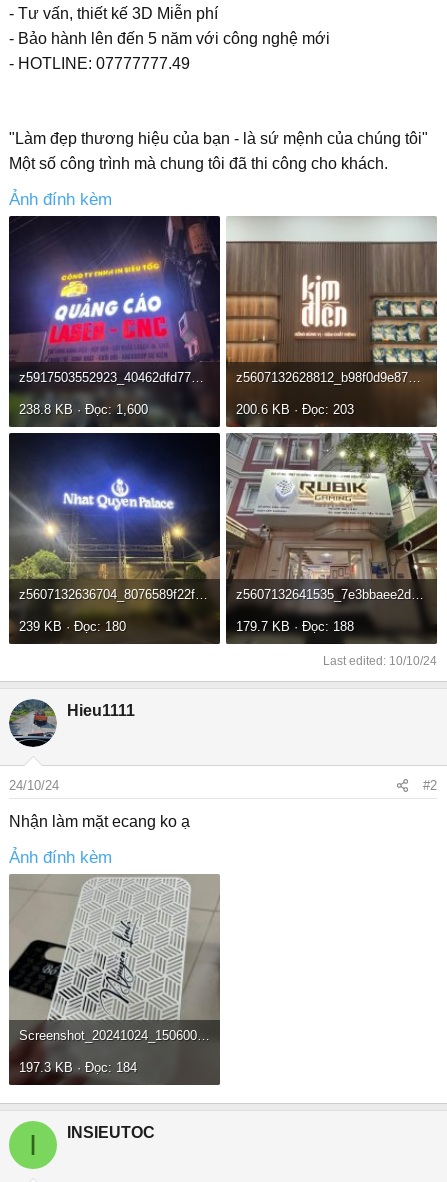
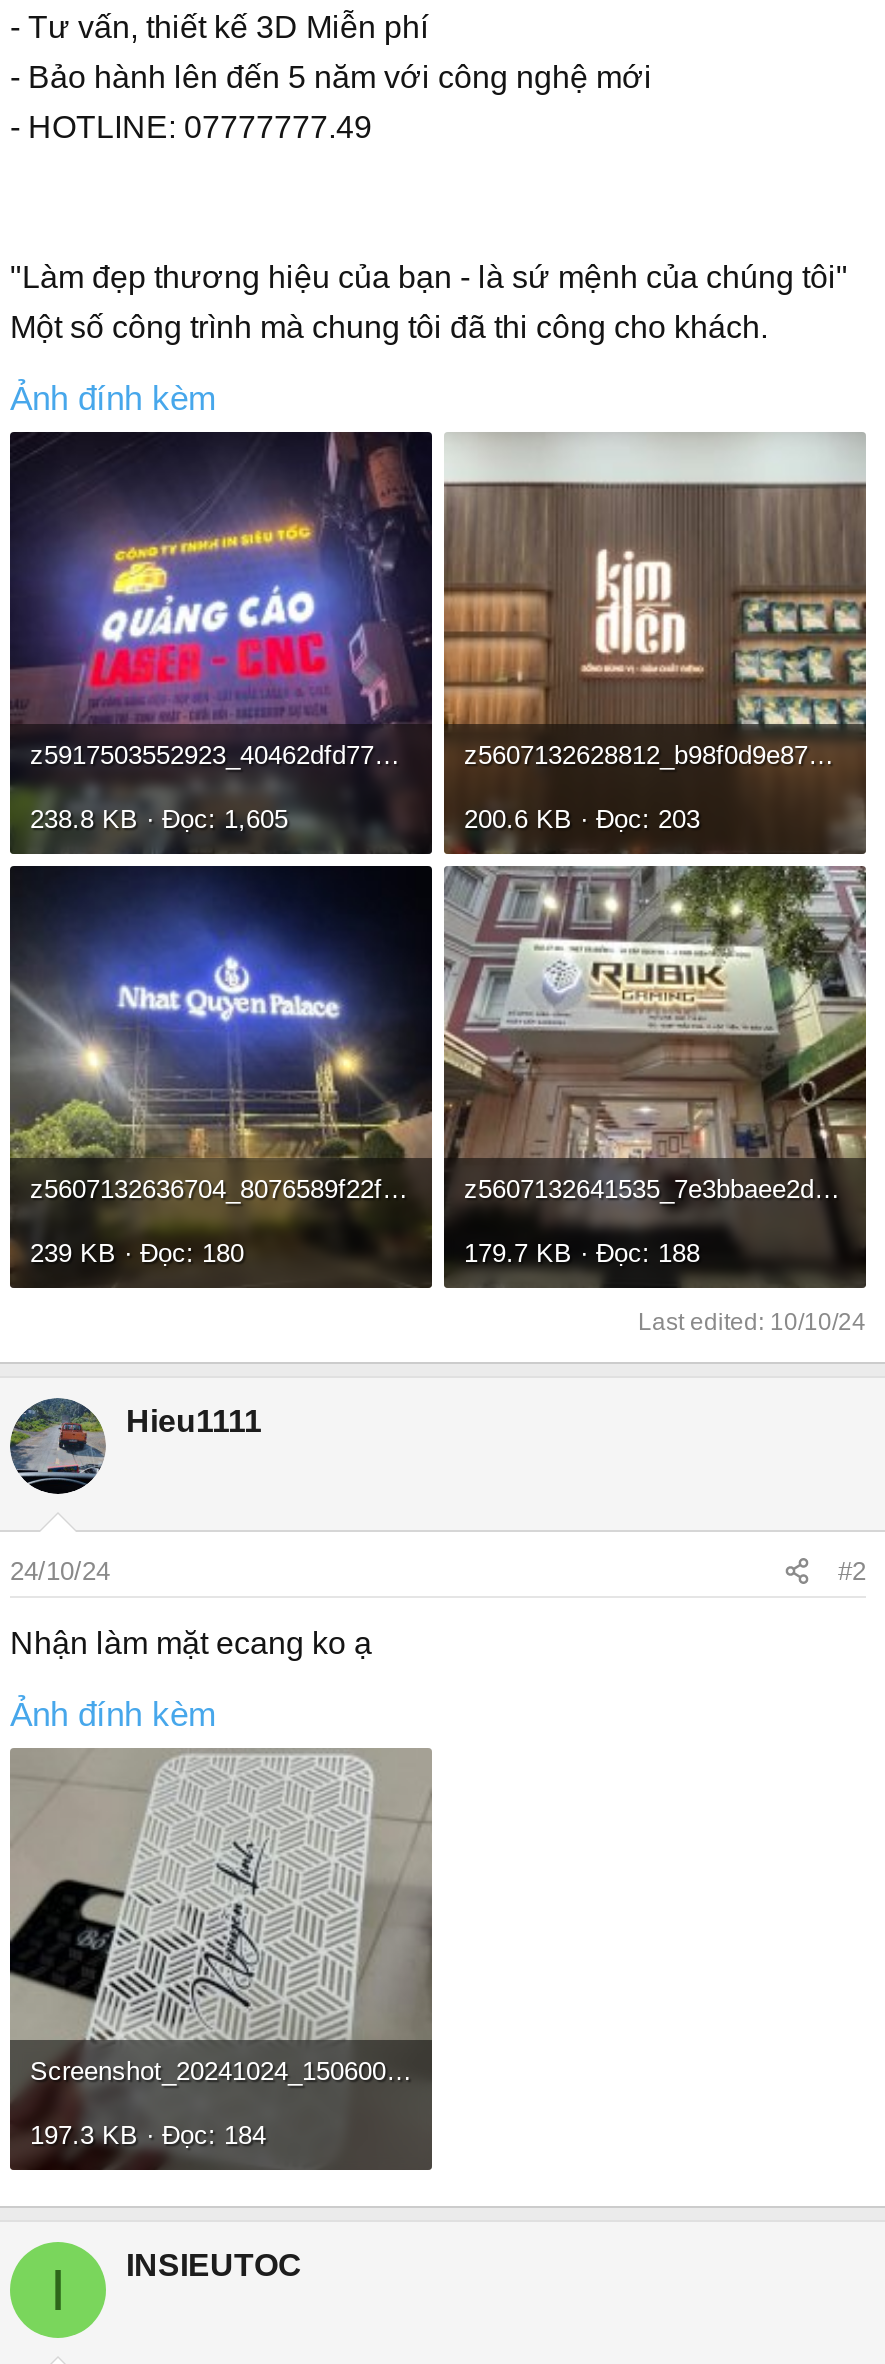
- 238.8 KB · Đọc: 1,600
+ 238.8 KB · Đọc: 1,605
